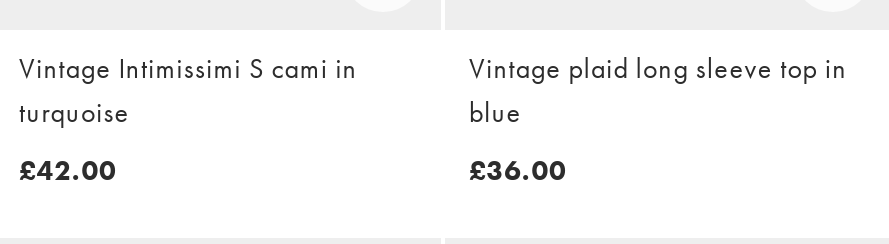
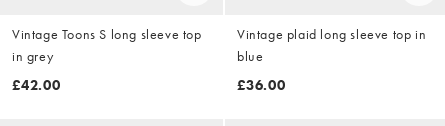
- Vintage Intimissimi S cami in
- turquoise
+ Vintage Toons S long sleeve top
+ in grey
